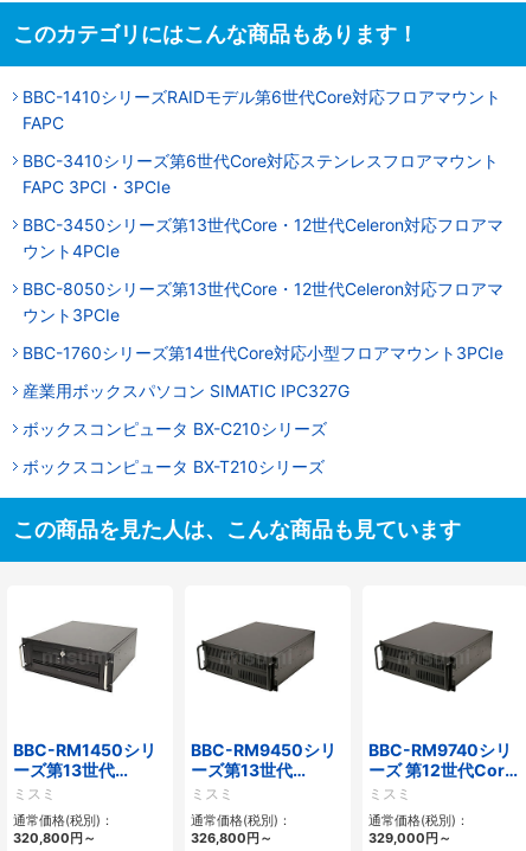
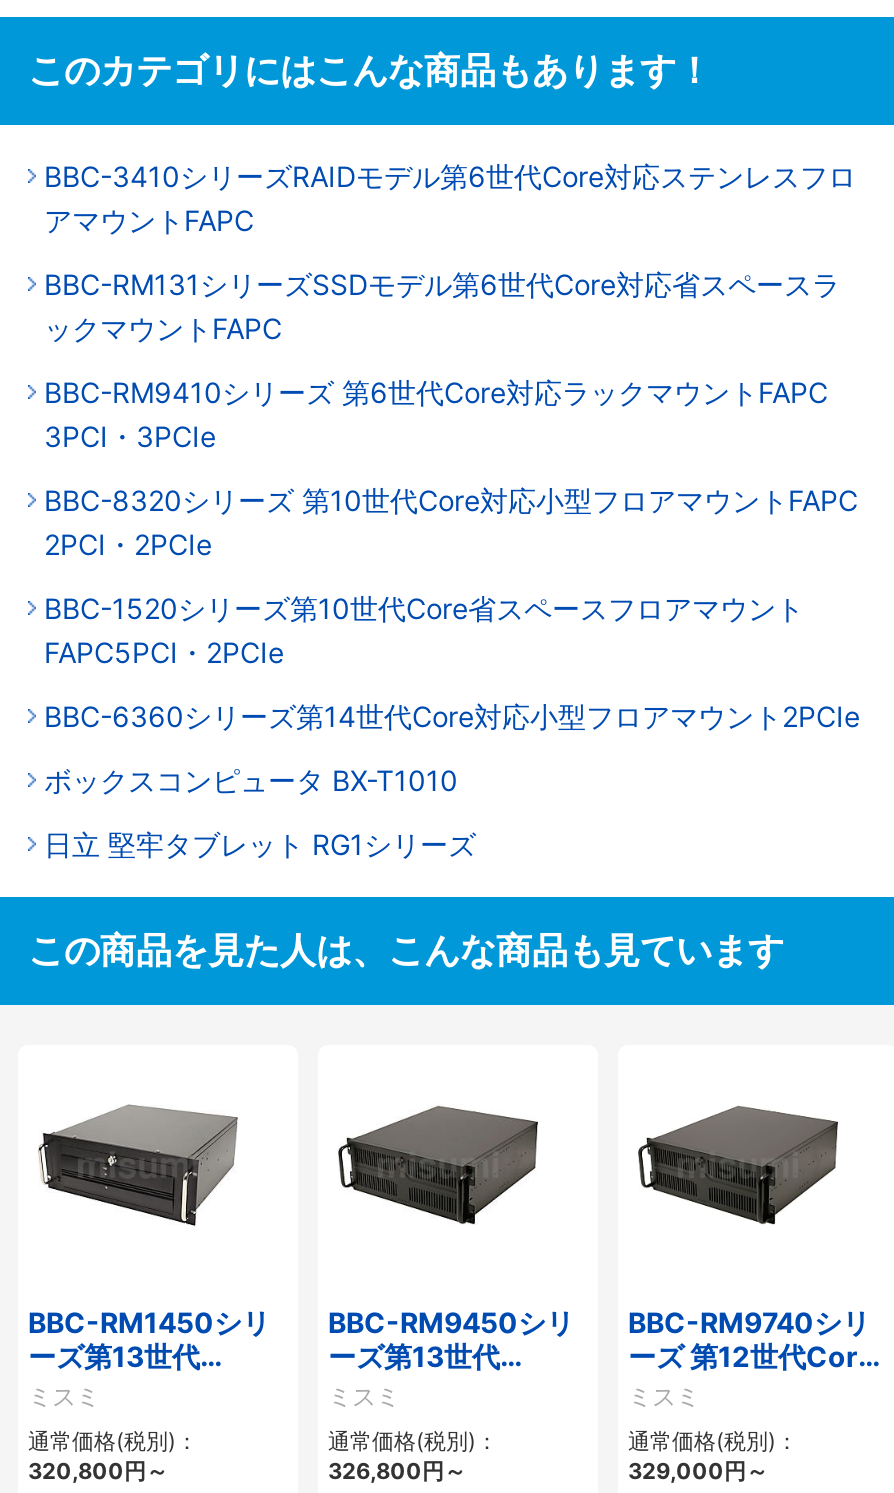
- BBC-1410シリーズRAIDモデル第6世代Core対応フロアマウント
- FAPC
+ BBC-3410シリーズRAIDモデル第6世代Core対応ステンレスフロ
+ アマウントFAPC

- BBC-3410シリーズ第6世代Core対応ステンレスフロアマウント
- FAPC 3PCI・3PCIe
+ BBC-RM131シリーズSSDモデル第6世代Core対応省スペースラ
+ ックマウントFAPC

- BBC-3450シリーズ第13世代Core・12世代Celeron対応フロアマ
- ウント4PCIe
+ BBC-RM9410シリーズ 第6世代Core対応ラックマウントFAPC
+ 3PCI・3PCIe

- BBC-8050シリーズ第13世代Core・12世代Celeron対応フロアマ
- ウント3PCIe
+ BBC-8320シリーズ 第10世代Core対応小型フロアマウントFAPC
+ 2PCI・2PCIe

- BBC-1760シリーズ第14世代Core対応小型フロアマウント3PCIe
+ BBC-1520シリーズ第10世代Core省スペースフロアマウント
+ FAPC5PCI・2PCIe

- 産業用ボックスパソコン SIMATIC IPC327G
+ BBC-6360シリーズ第14世代Core対応小型フロアマウント2PCIe

- ボックスコンピュータ BX-C210シリーズ
+ ボックスコンピュータ BX-T1010

- ボックスコンピュータ BX-T210シリーズ
+ 日立 堅牢タブレット RG1シリーズ
